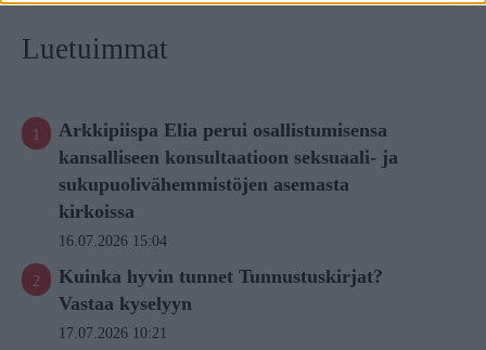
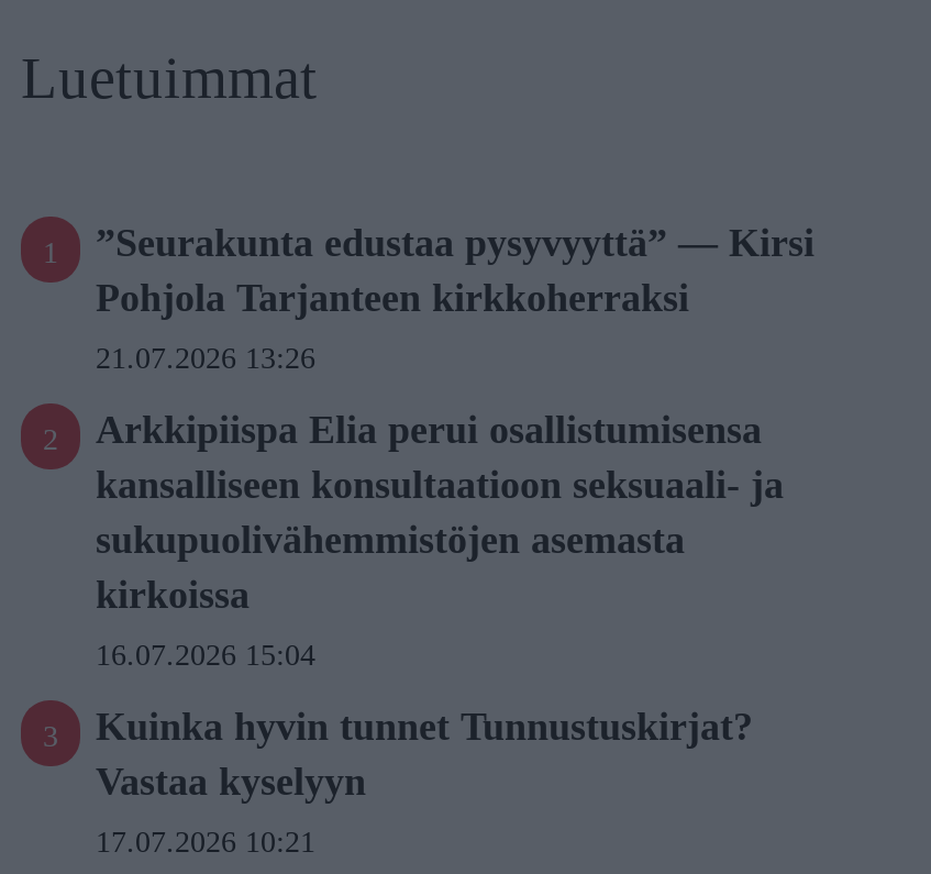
+ ”Seurakunta edustaa pysyvyyttä” — Kirsi
+ Pohjola Tarjanteen kirkkoherraksi
+ 21.07.2026 13:26
